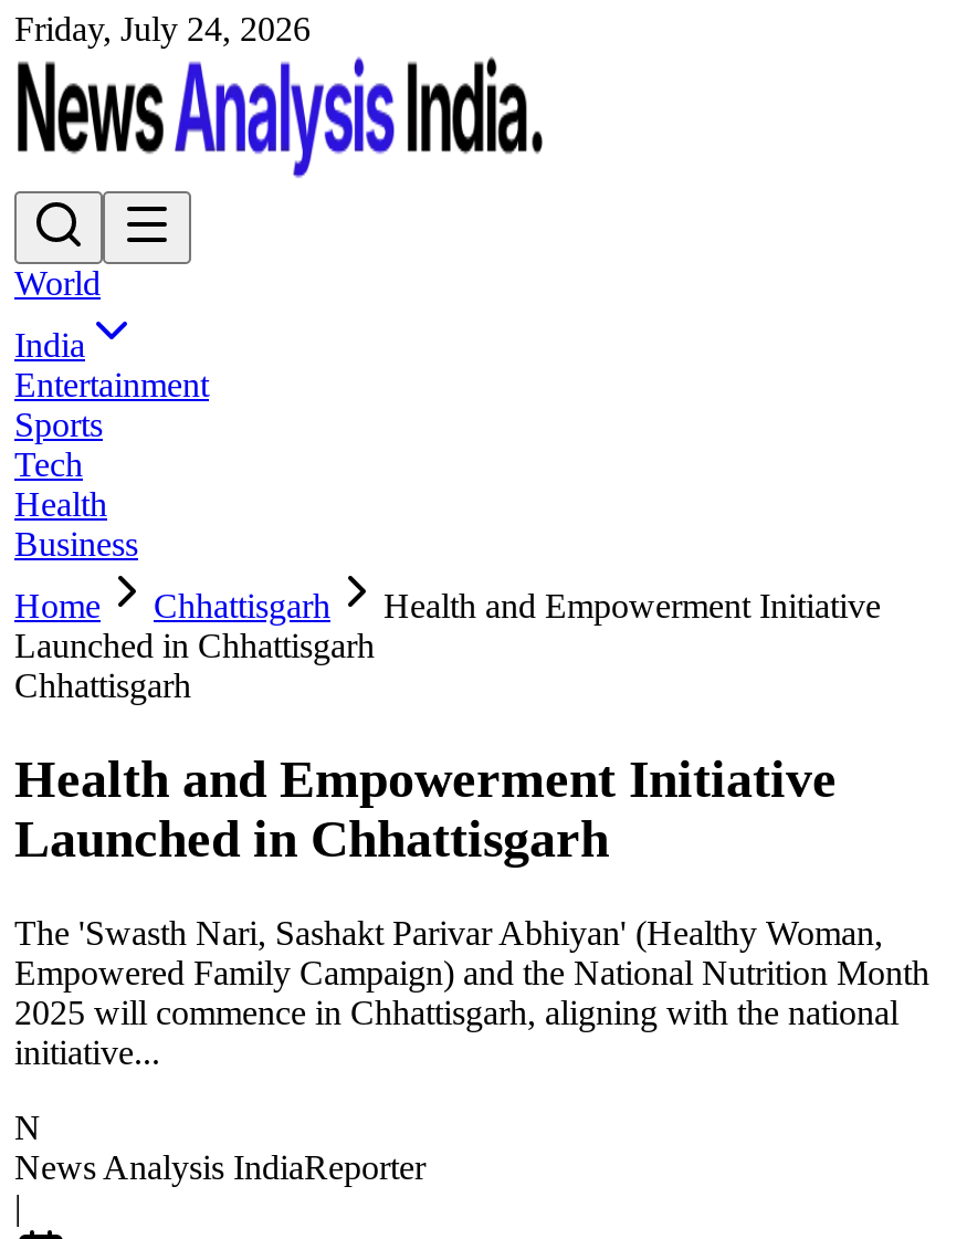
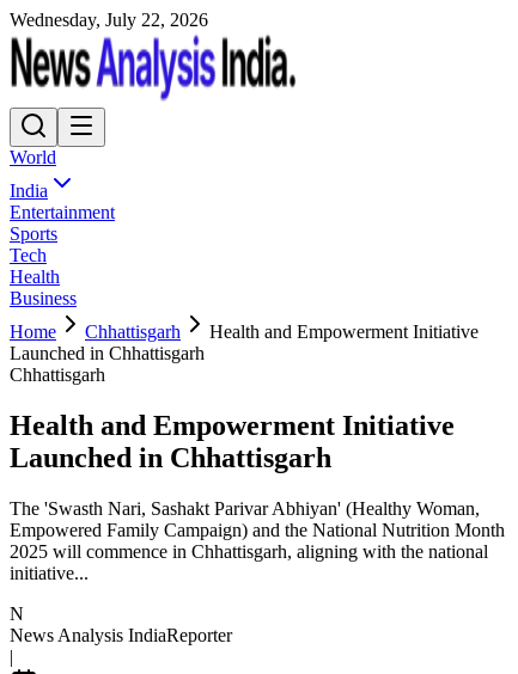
- Friday, July 24, 2026
+ Wednesday, July 22, 2026
